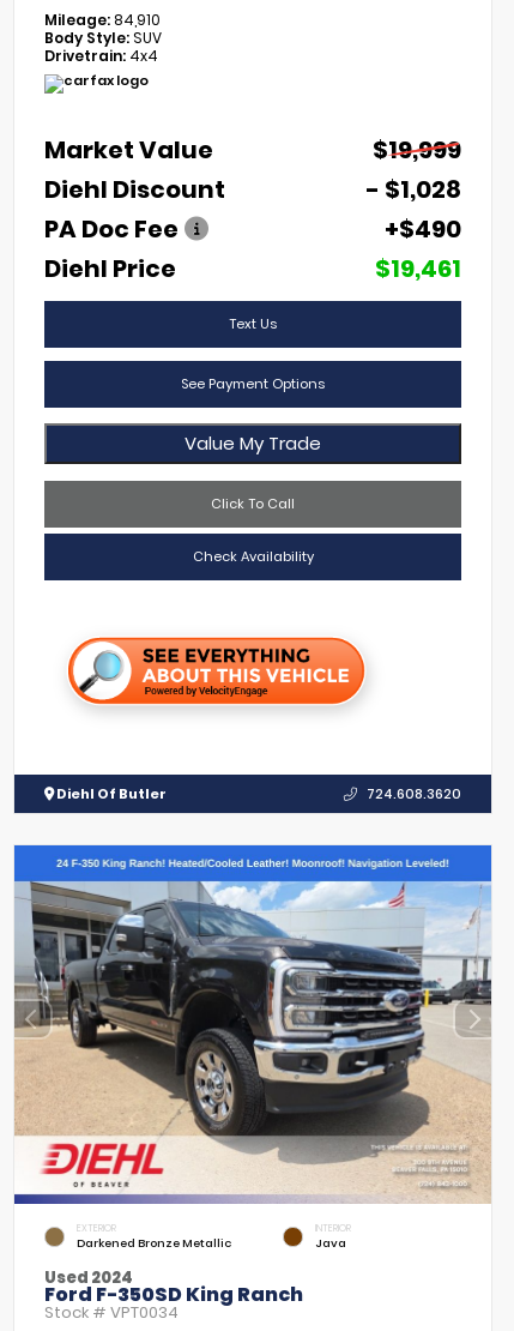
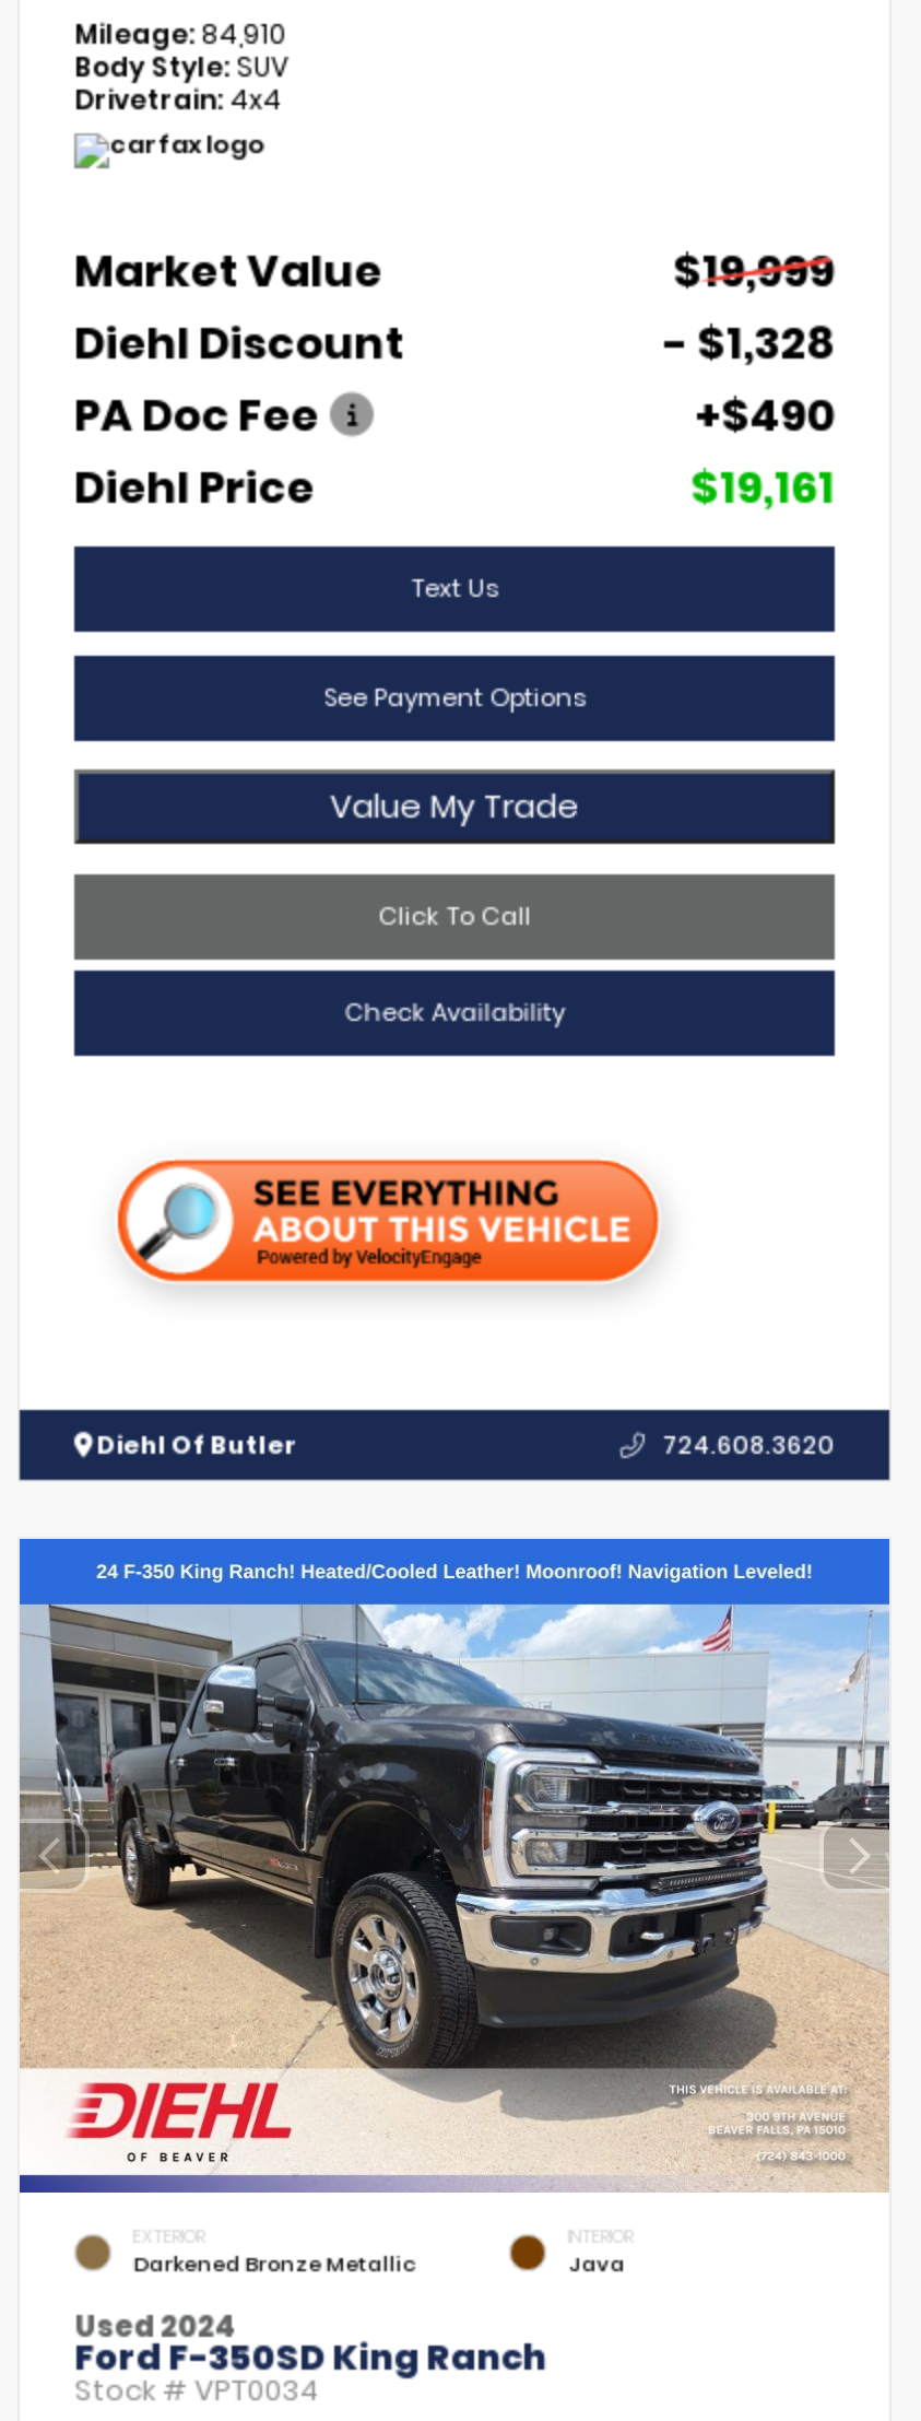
- - $1,028
+ - $1,328

- $19,461
+ $19,161
